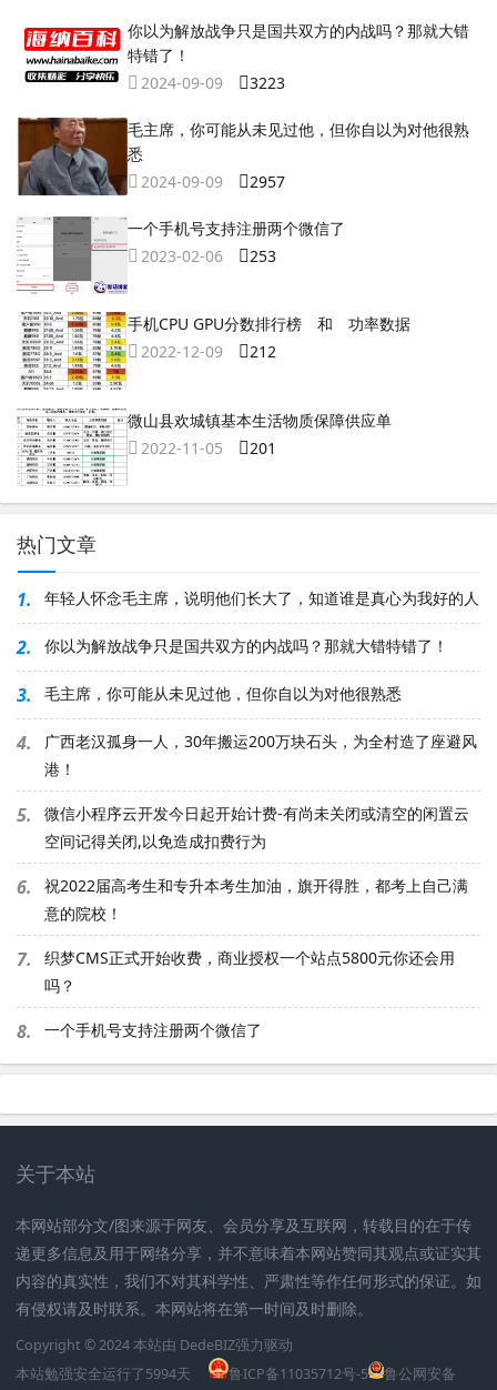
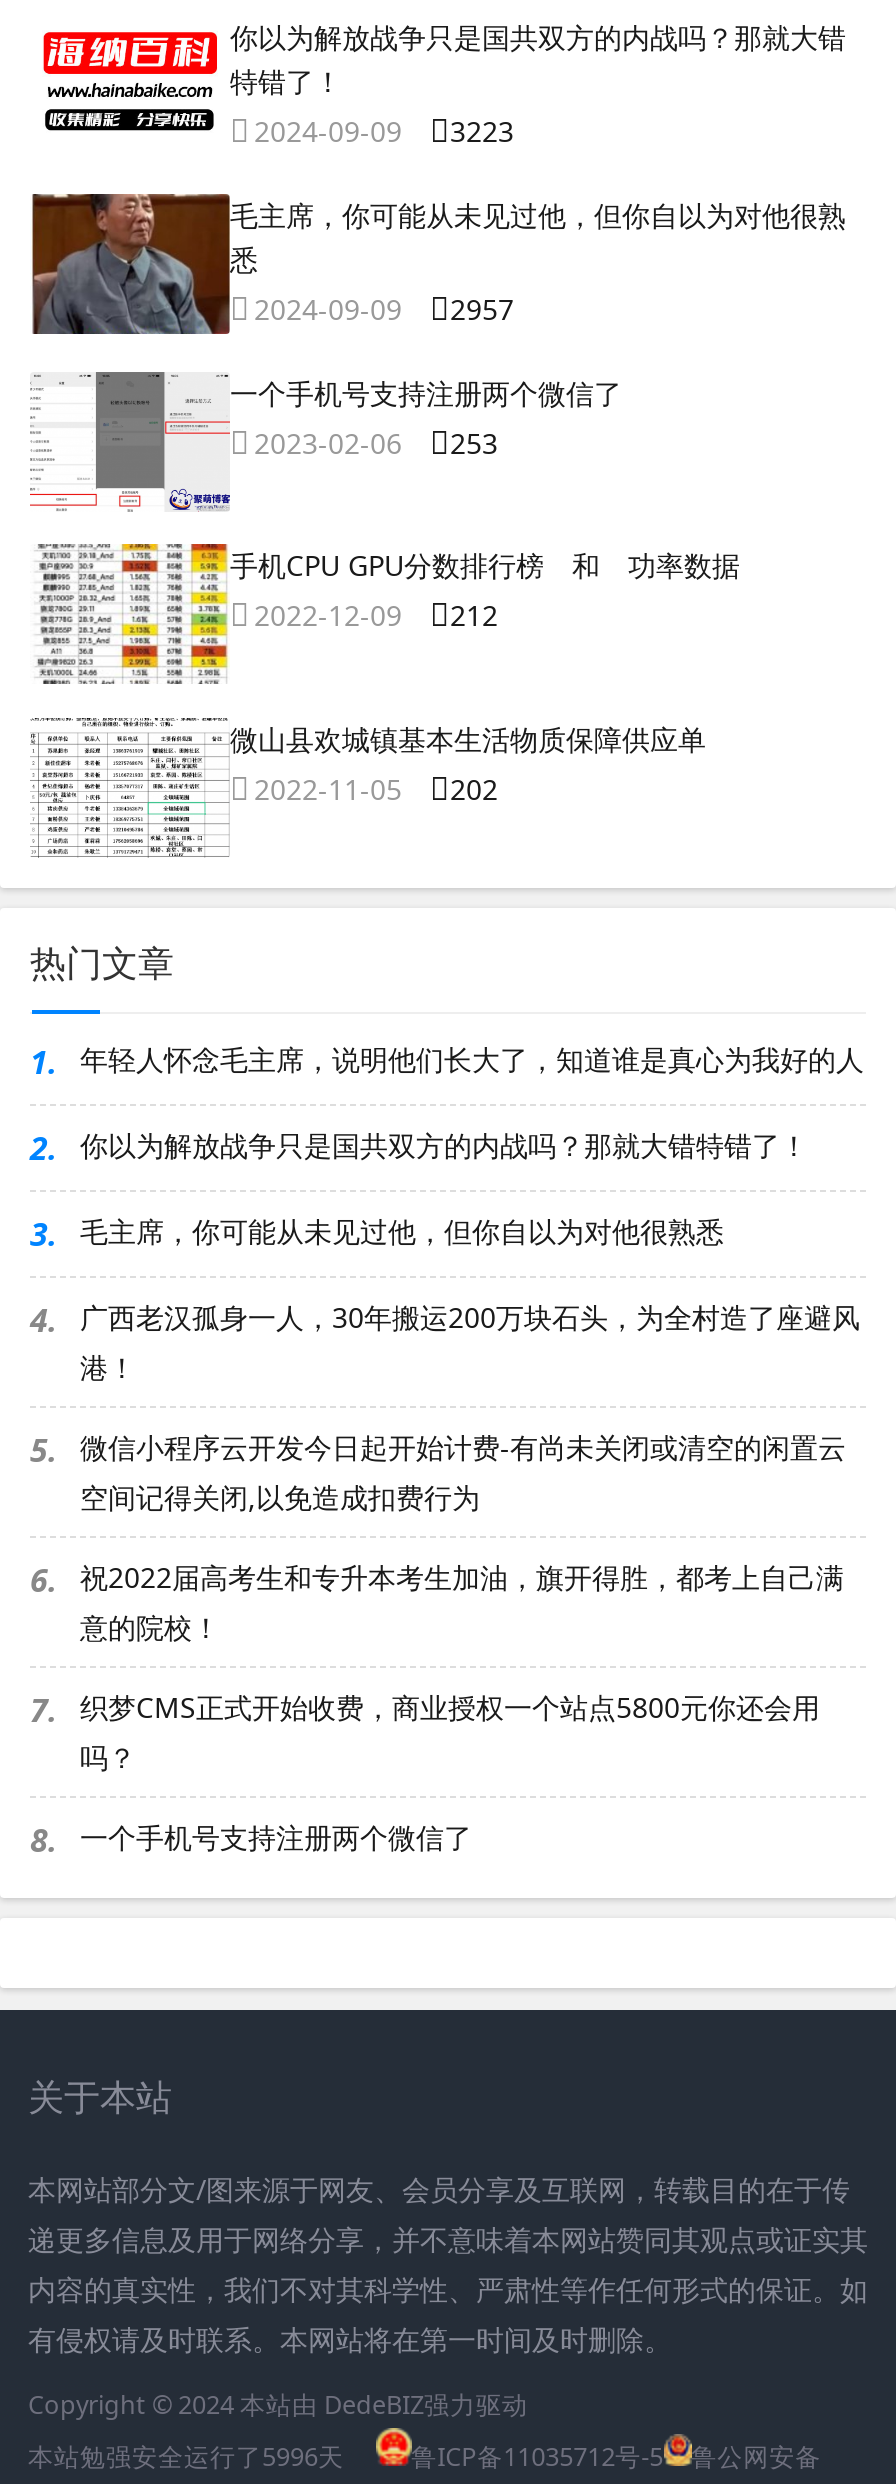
- 2022-11-05 201
+ 2022-11-05 202

- 本站勉强安全运行了5994天
+ 本站勉强安全运行了5996天
